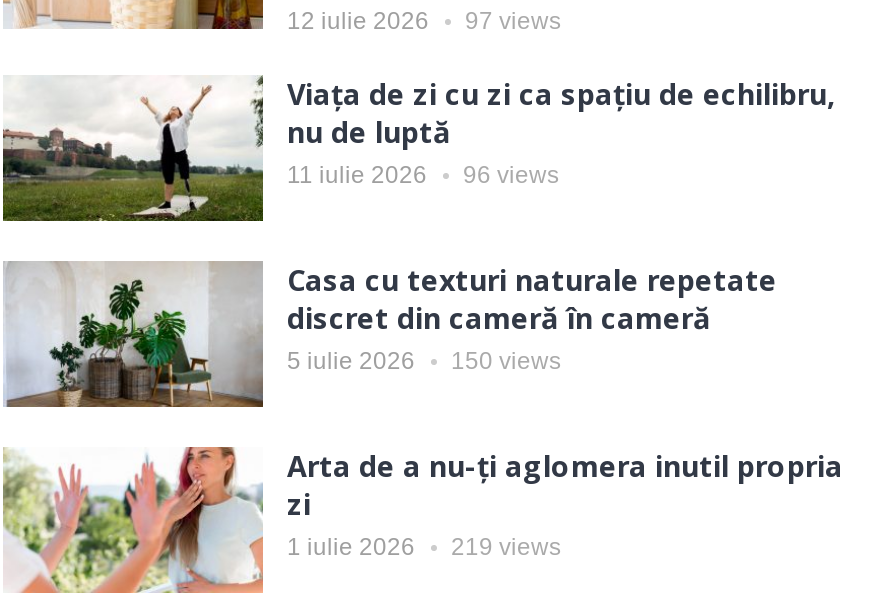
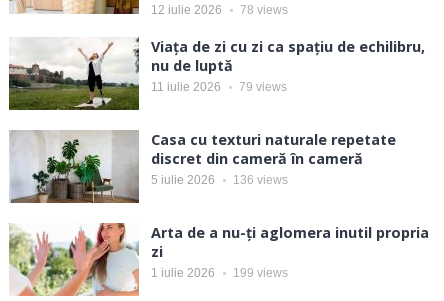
- 12 iulie 2026 97 views
+ 12 iulie 2026 78 views

- 11 iulie 2026 96 views
+ 11 iulie 2026 79 views

- 5 iulie 2026 150 views
+ 5 iulie 2026 136 views

- 1 iulie 2026 219 views
+ 1 iulie 2026 199 views
